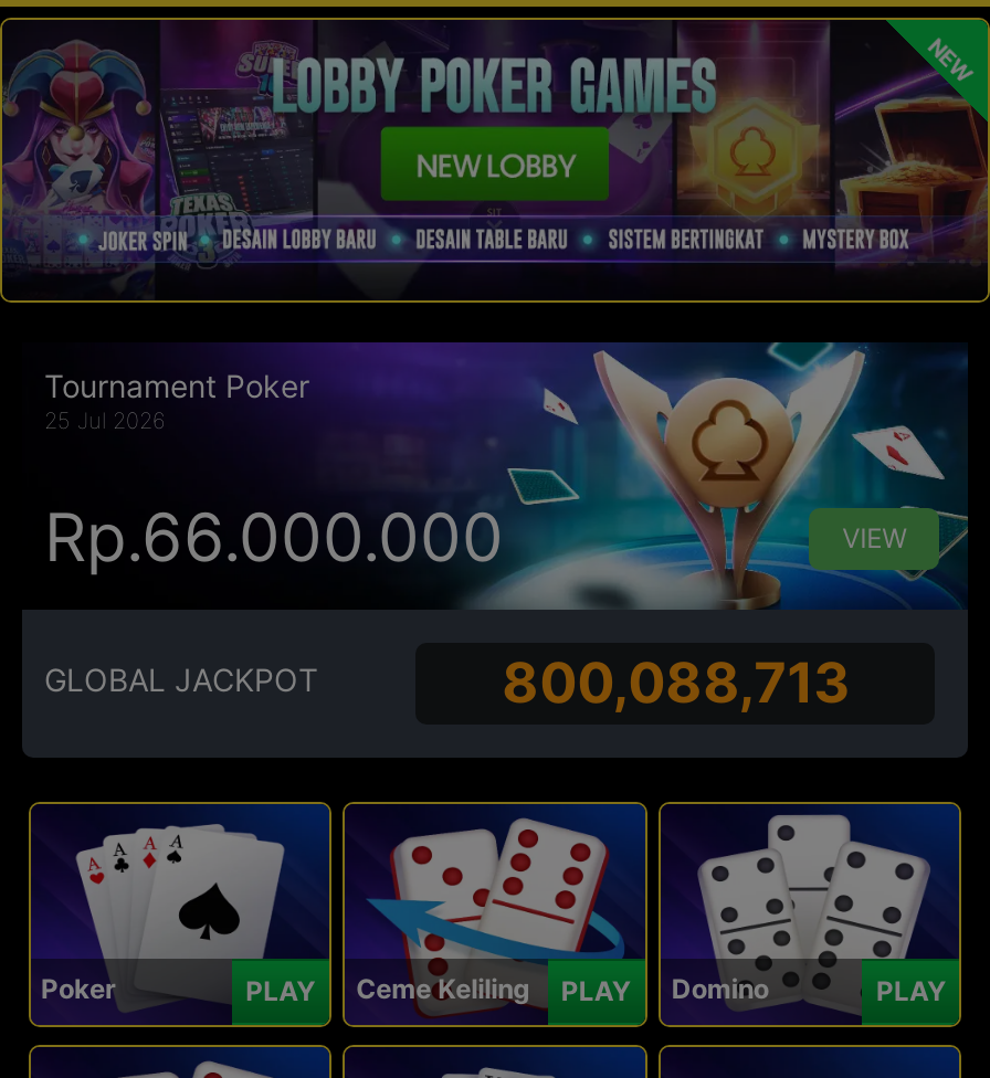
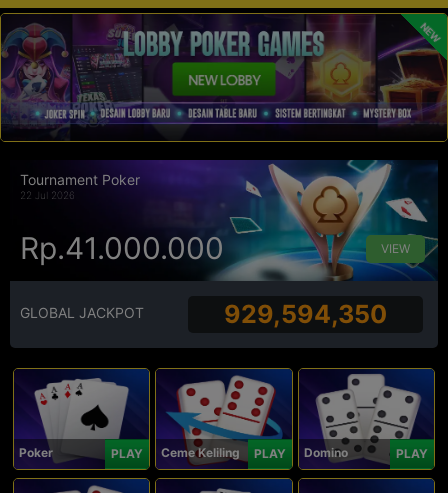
- 25 Jul 2026
+ 22 Jul 2026

- Rp.66.000.000
+ Rp.41.000.000

- 800,088,713
+ 929,594,350
